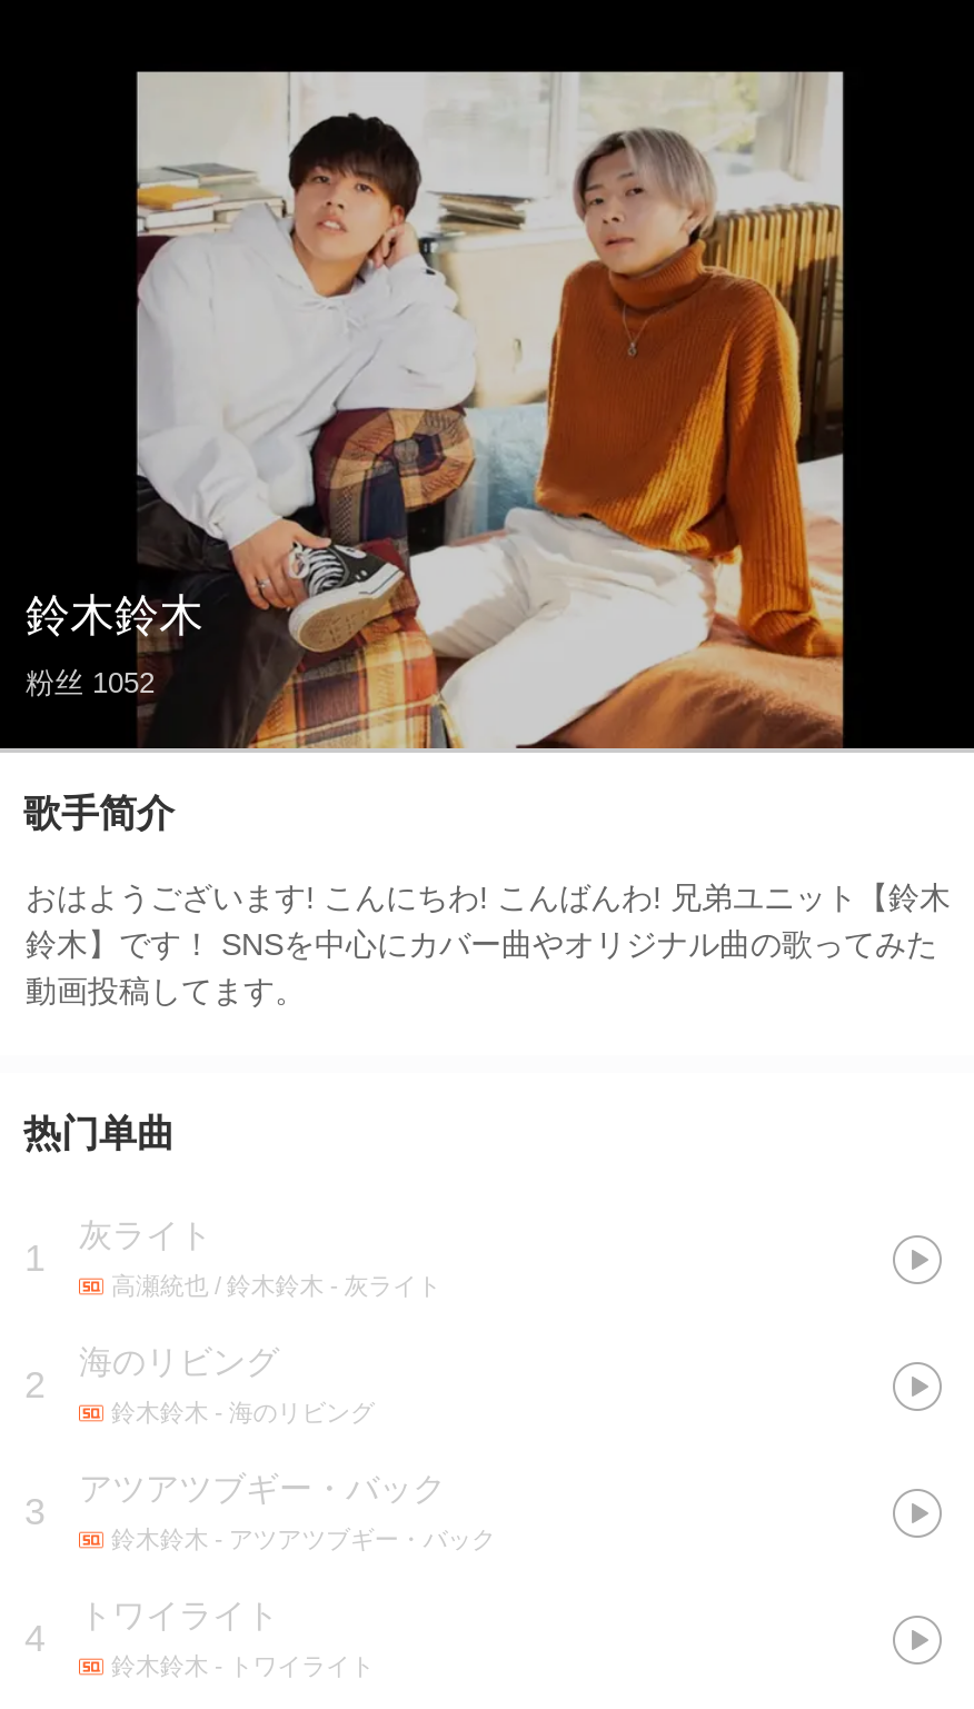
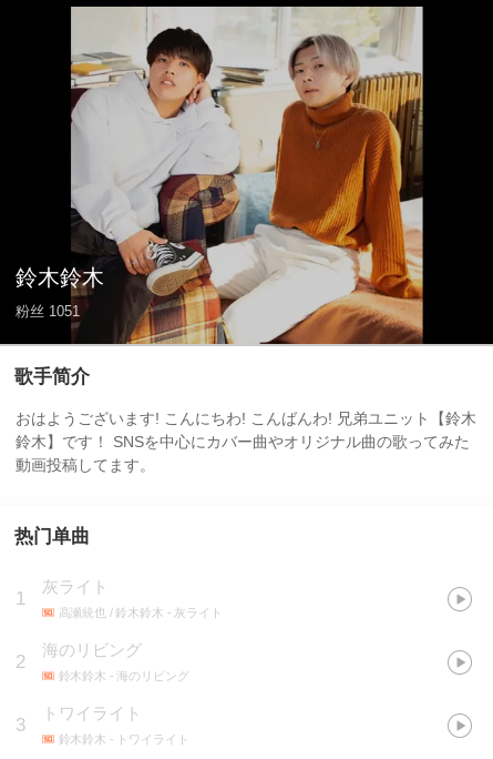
- 粉丝 1052
+ 粉丝 1051

- アツアツブギー・バック
- 鈴木鈴木- アツアツブギー・バック
- 4
